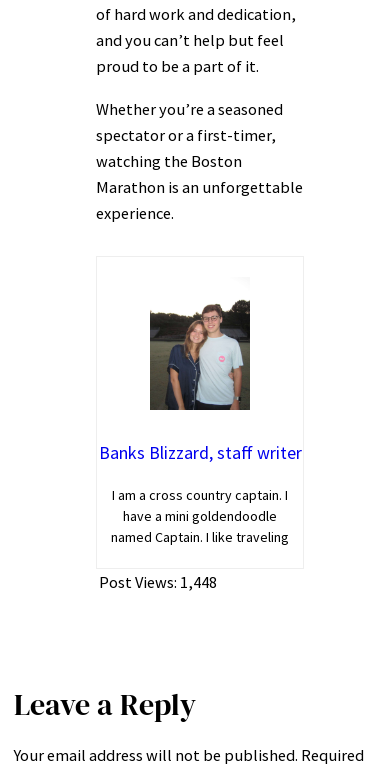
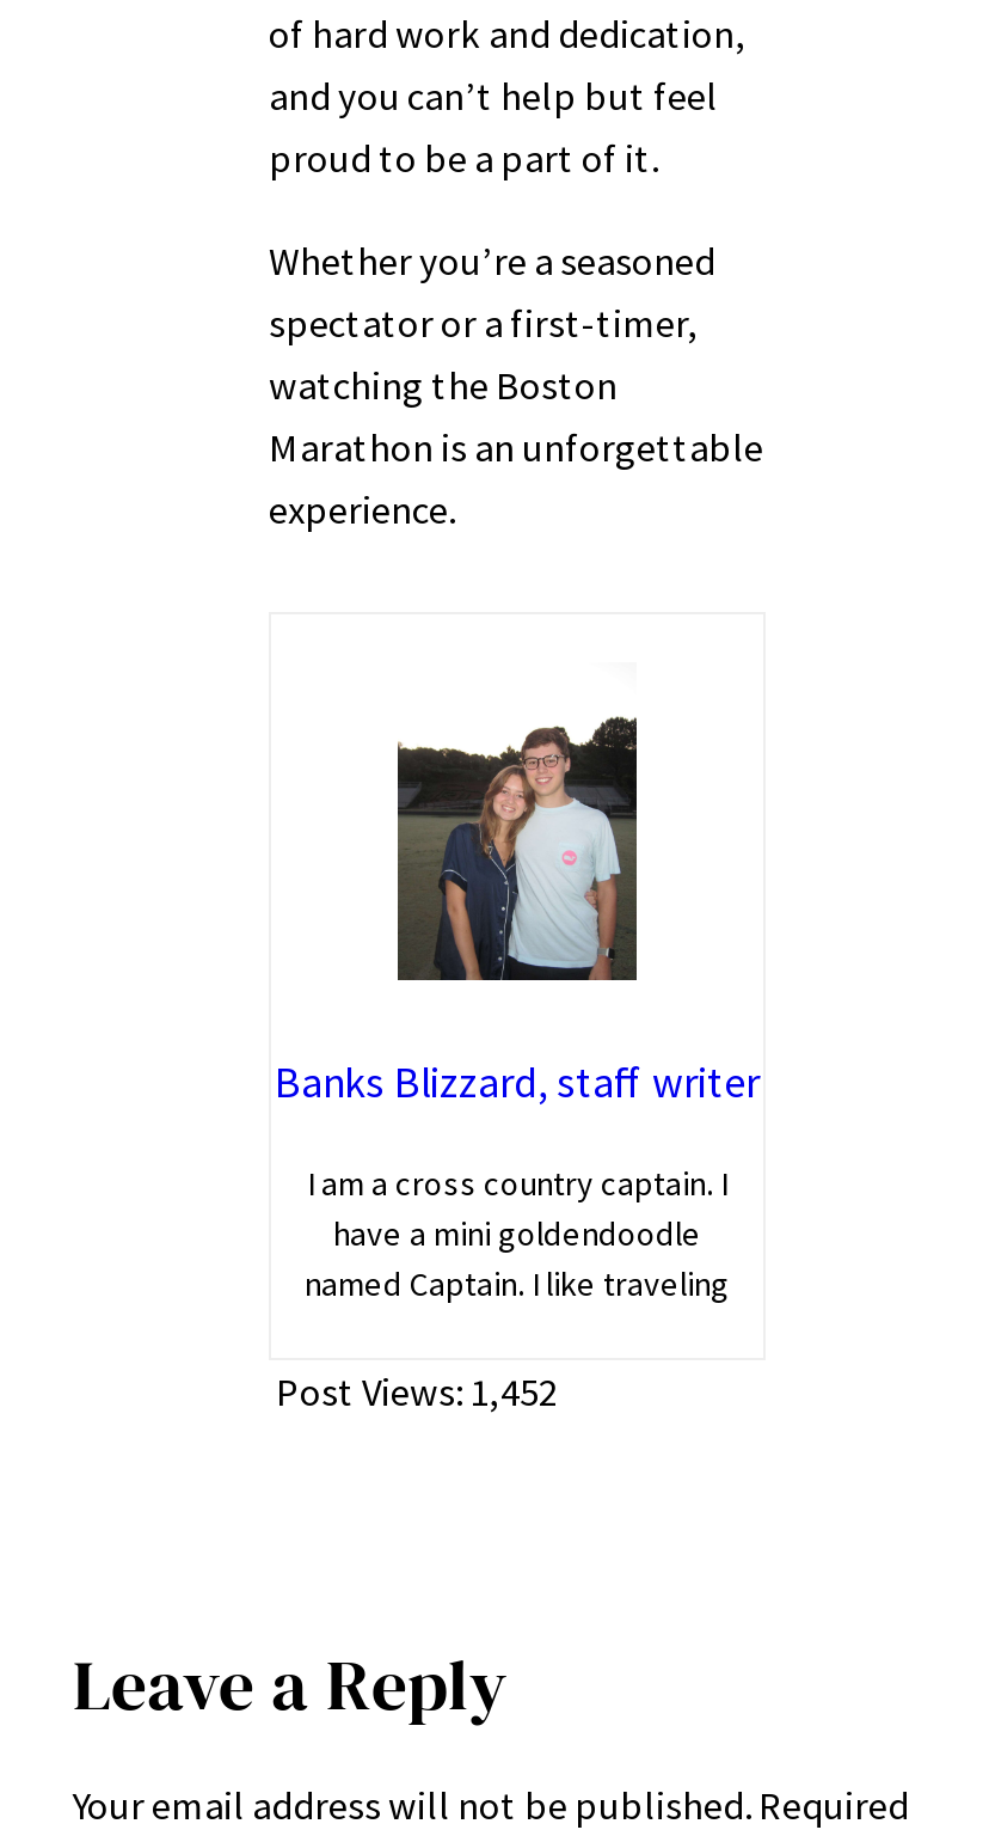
- Post Views: 1,448
+ Post Views: 1,452
